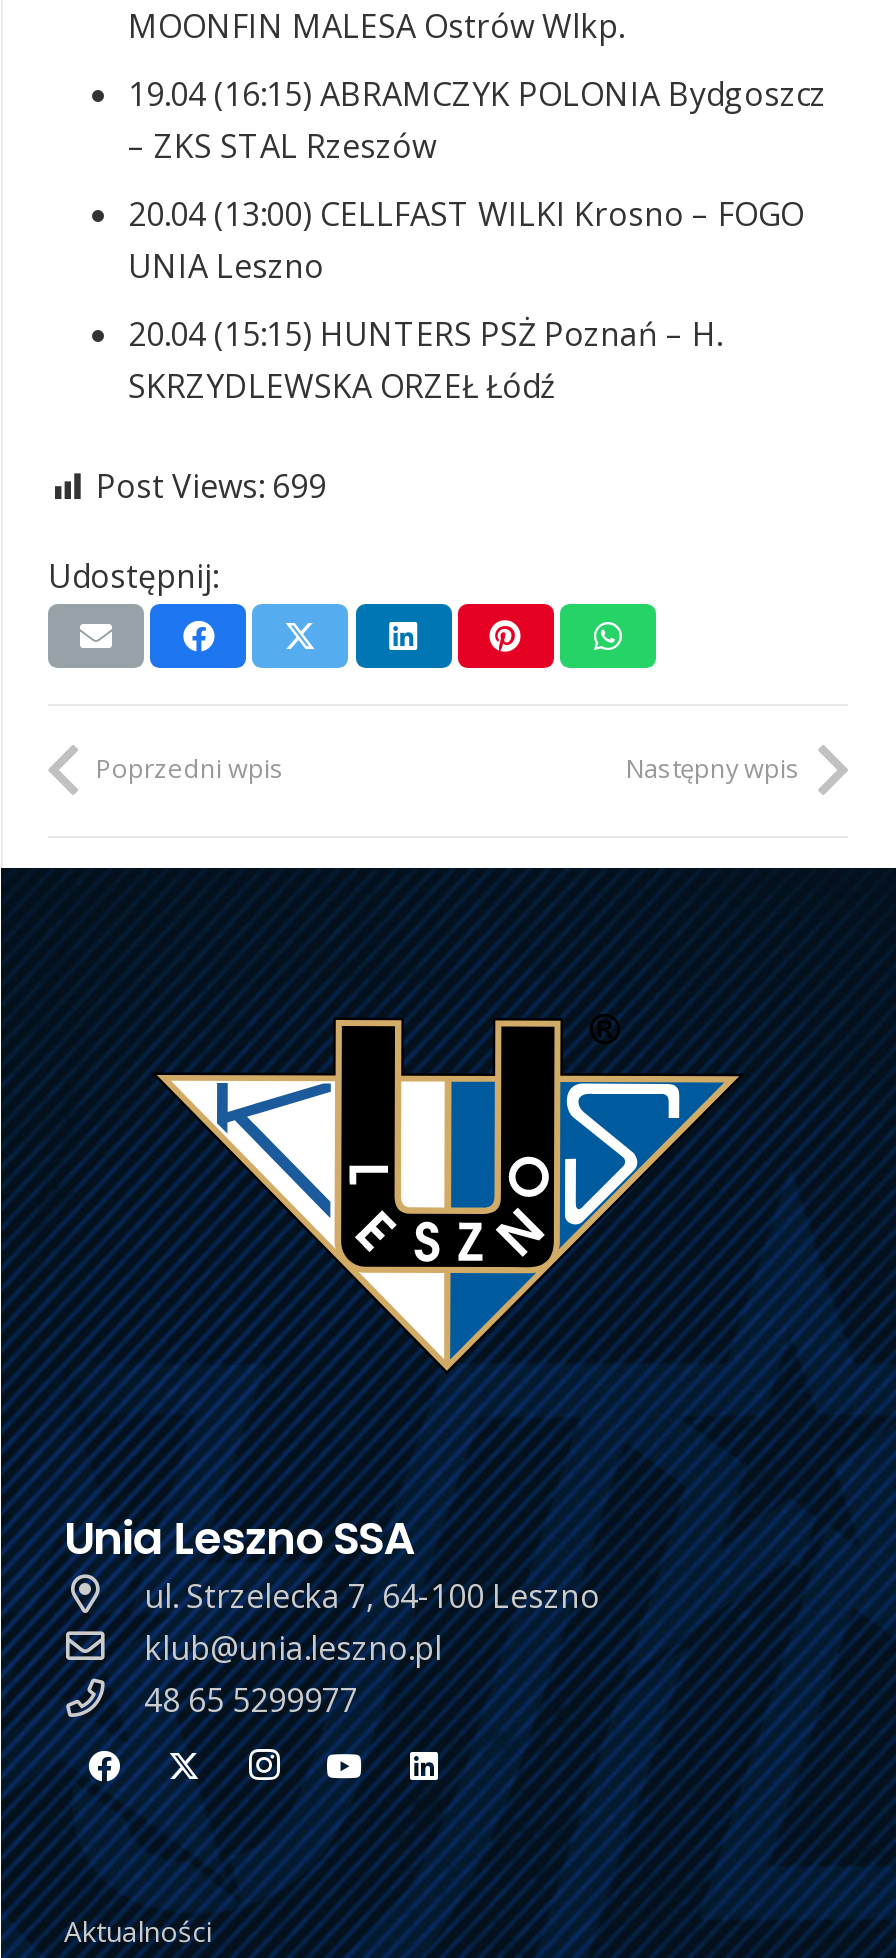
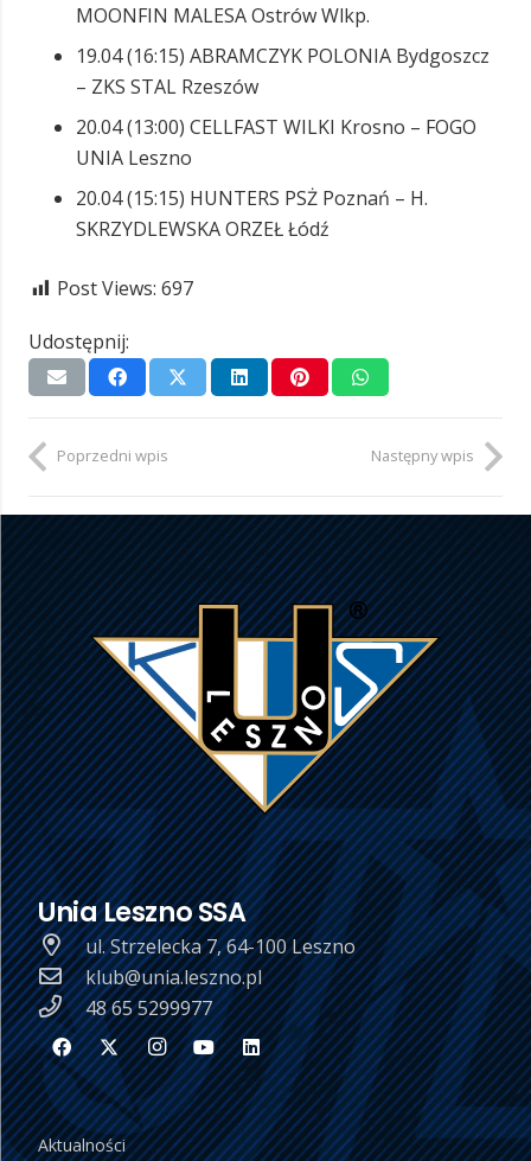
- Post Views: 699
+ Post Views: 697
